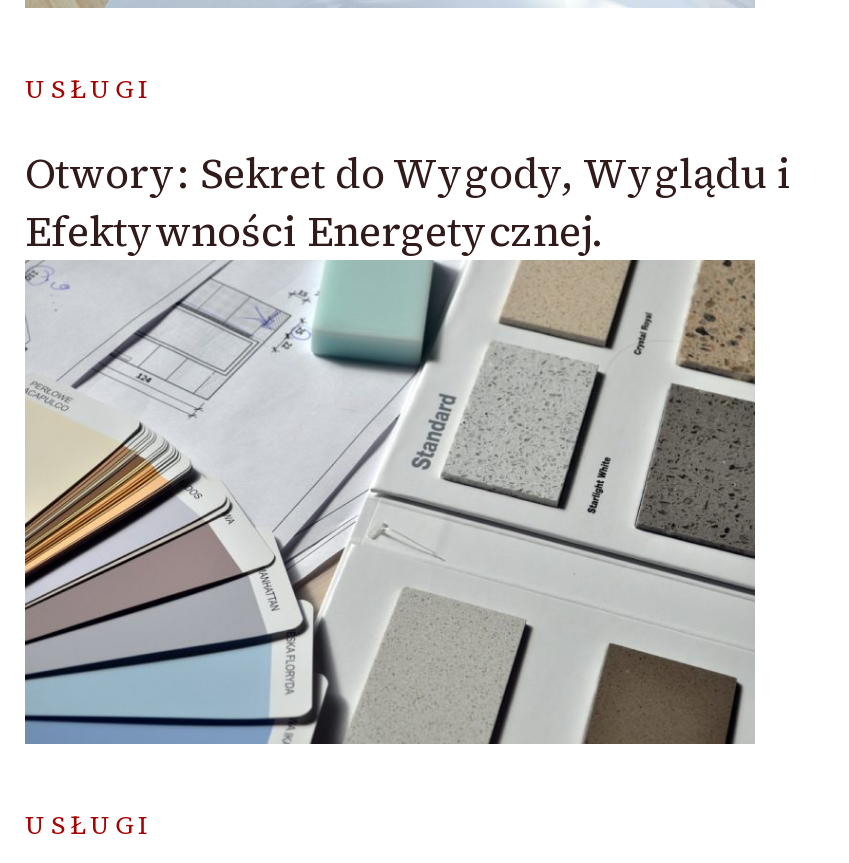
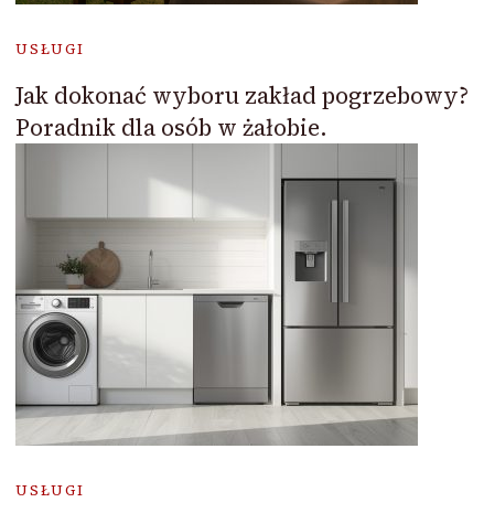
- Otwory: Sekret do Wygody, Wyglądu i
- Efektywności Energetycznej.
+ Jak dokonać wyboru zakład pogrzebowy?
+ Poradnik dla osób w żałobie.

- [image]
+ [image]
